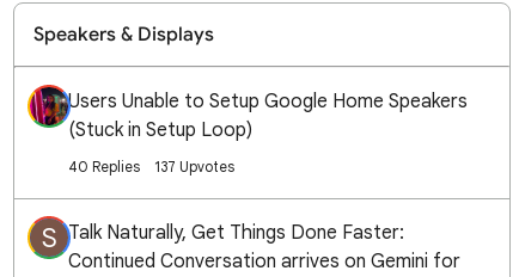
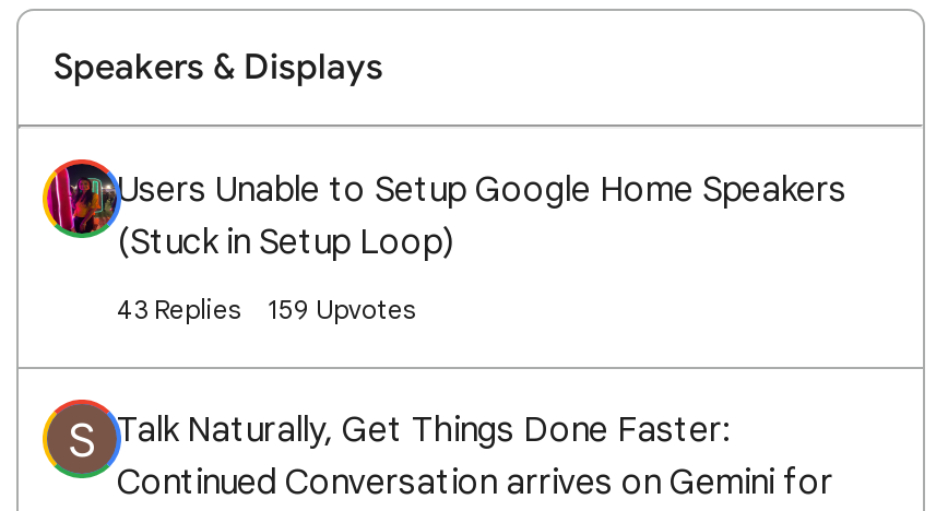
- 40 Replies
+ 43 Replies

- 137 Upvotes
+ 159 Upvotes
